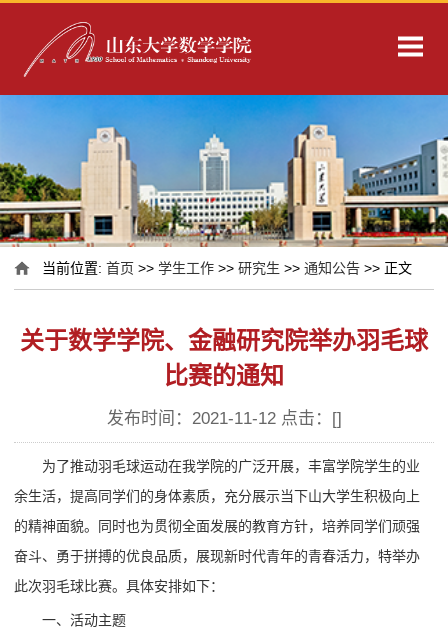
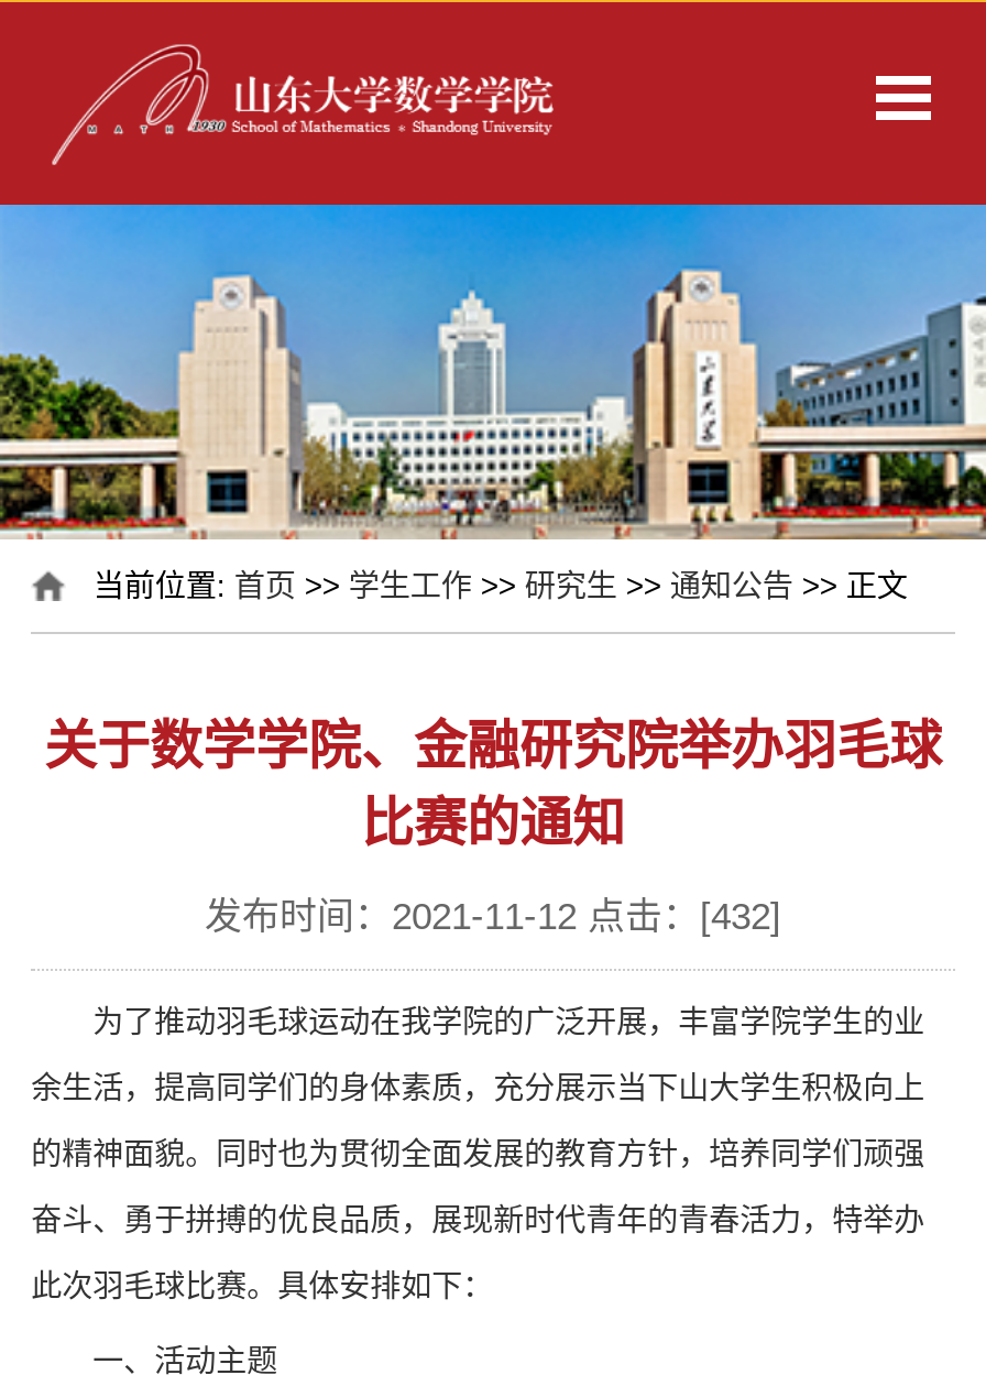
- 发布时间：2021-11-12 点击：[]
+ 发布时间：2021-11-12 点击：[432]
